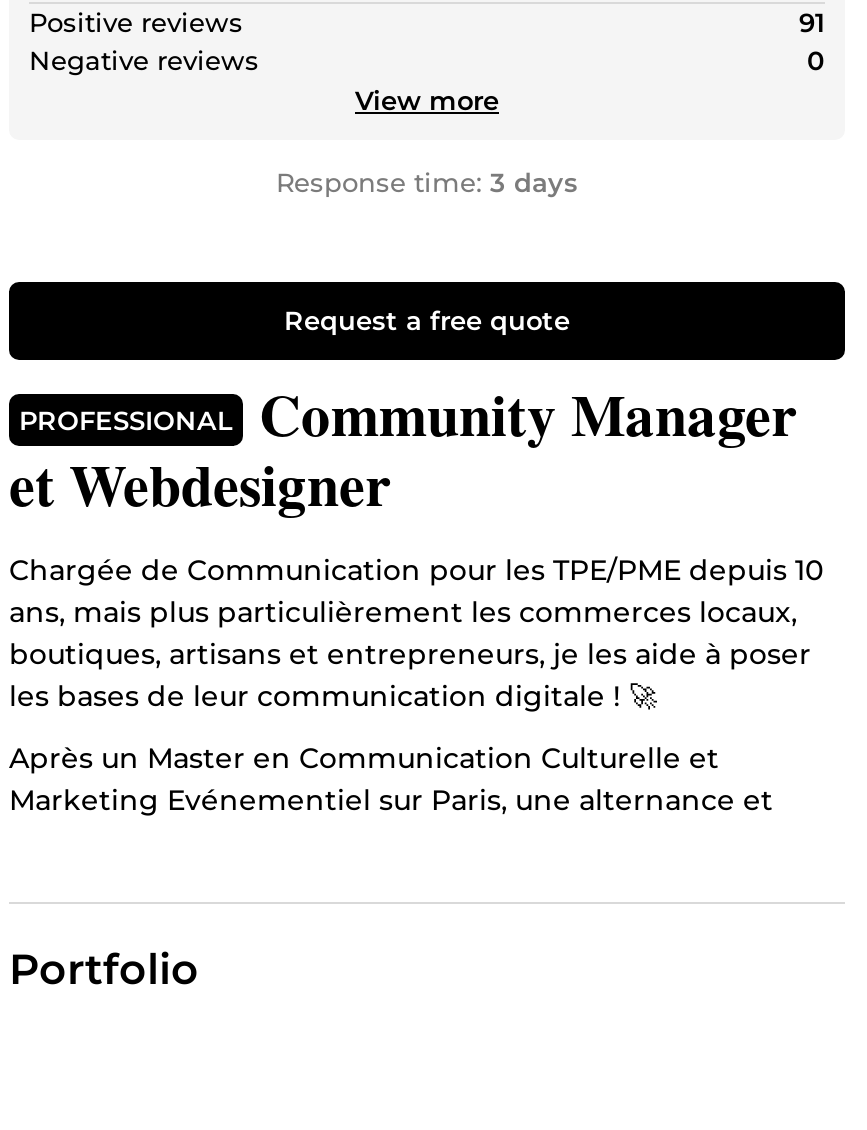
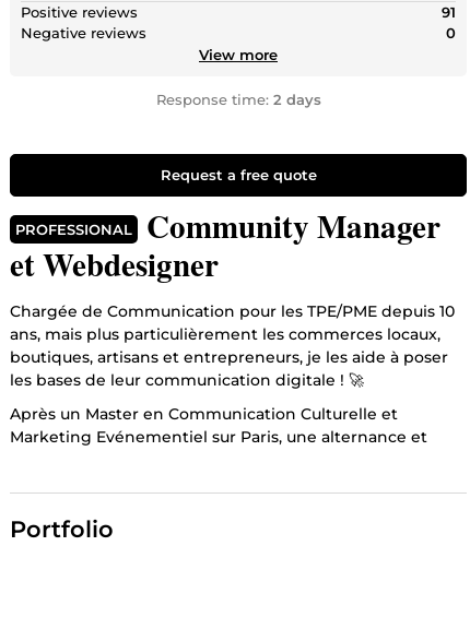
- Response time: 3 days
+ Response time: 2 days
